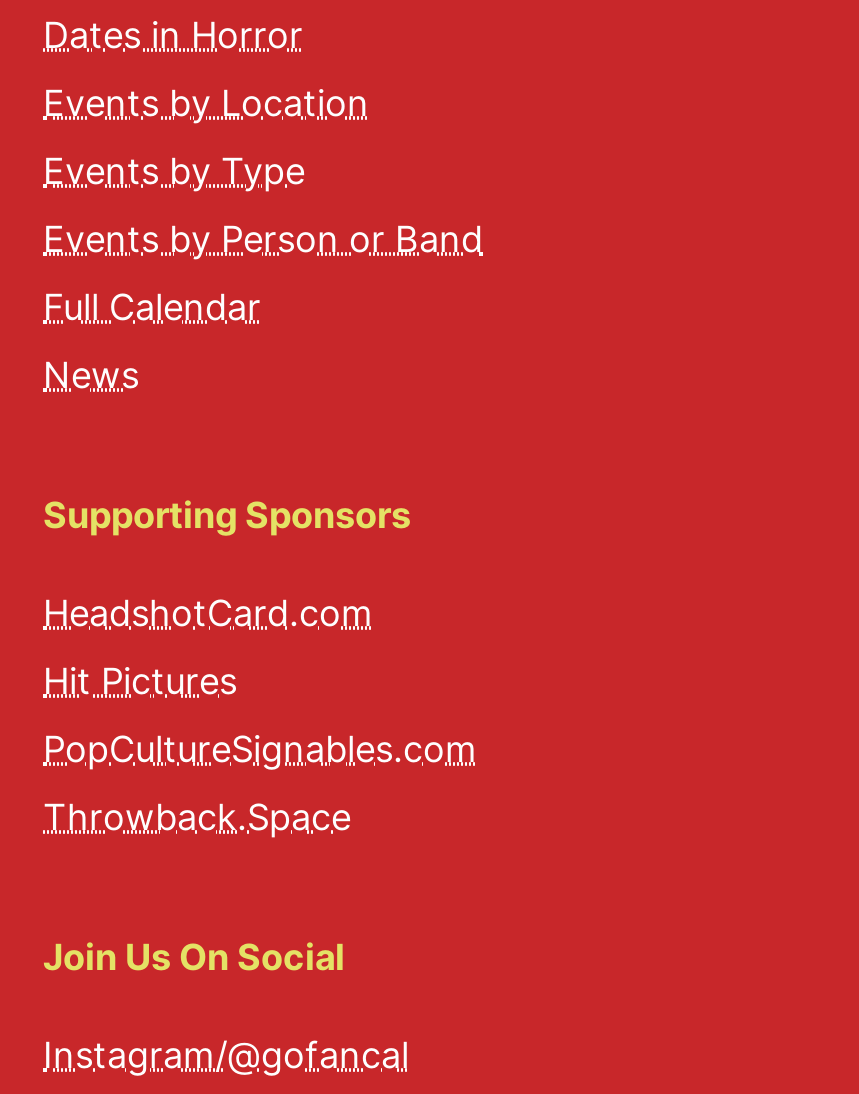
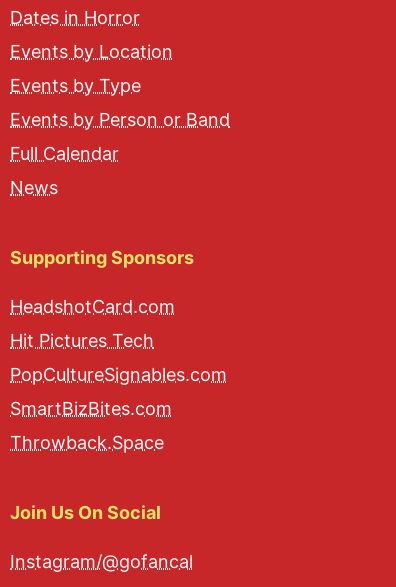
- Hit Pictures
+ Hit Pictures Tech

+ SmartBizBites.com
